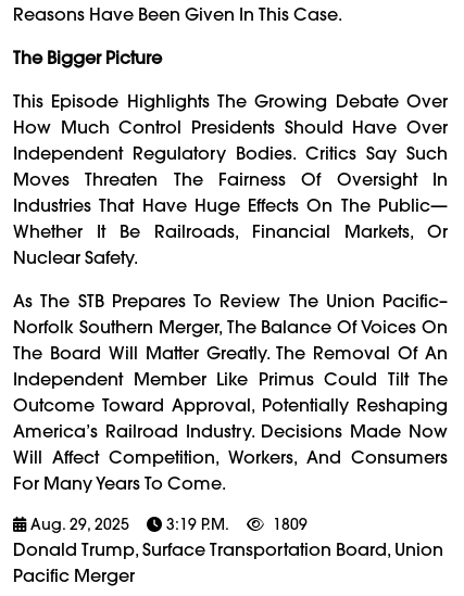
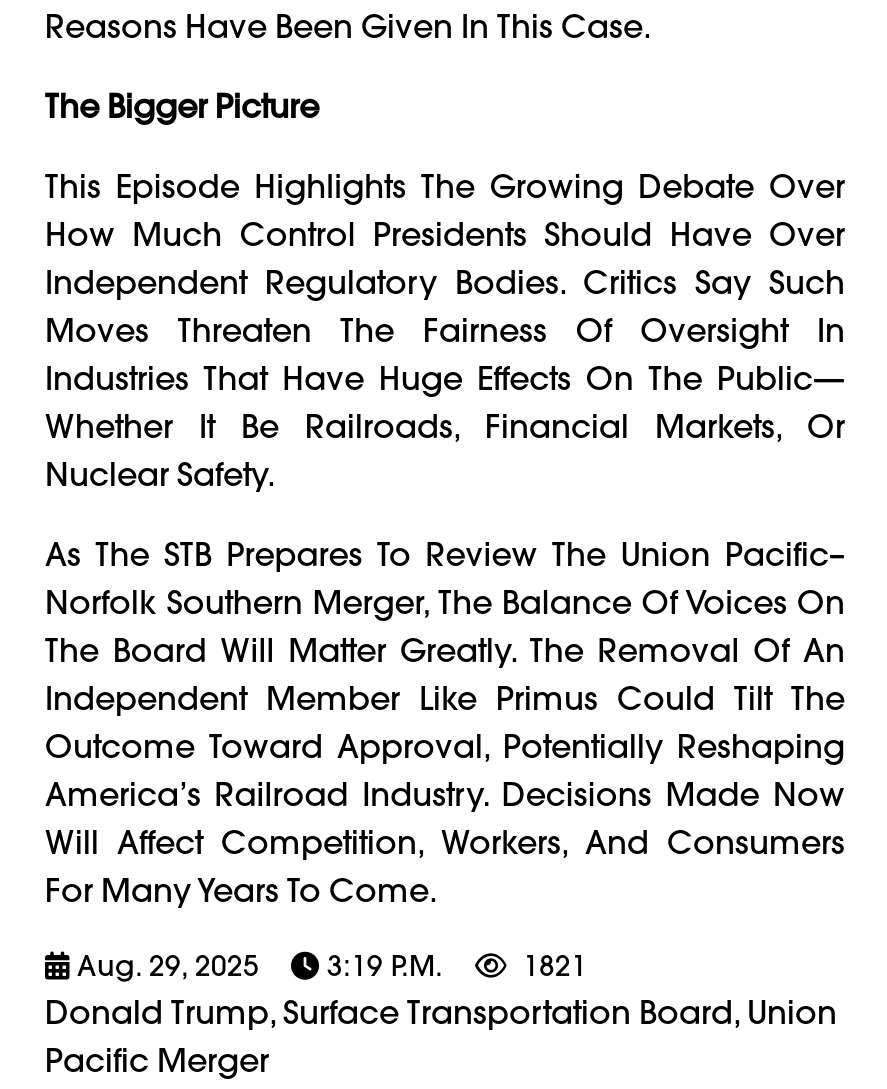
- 1809
+ 1821
